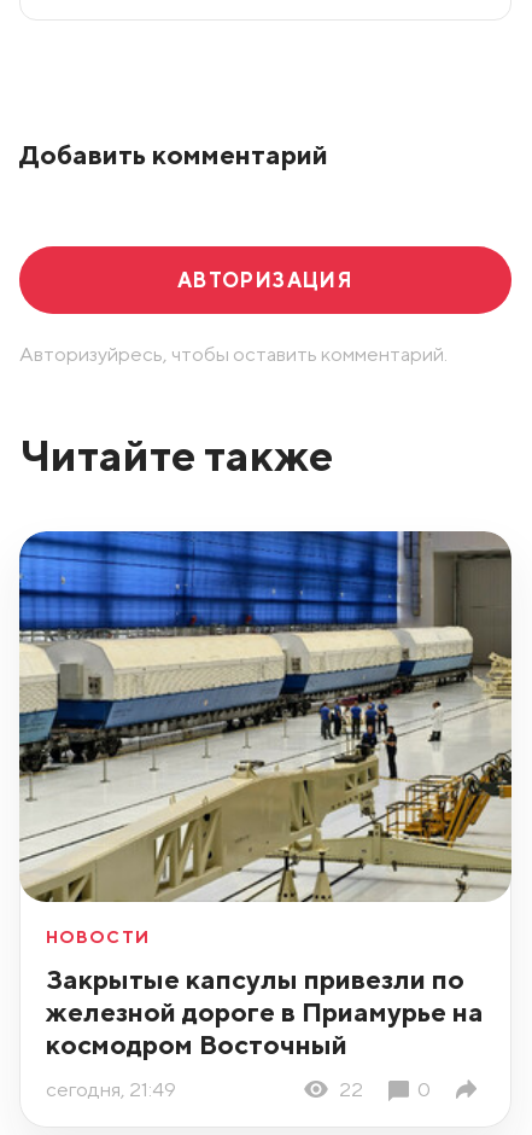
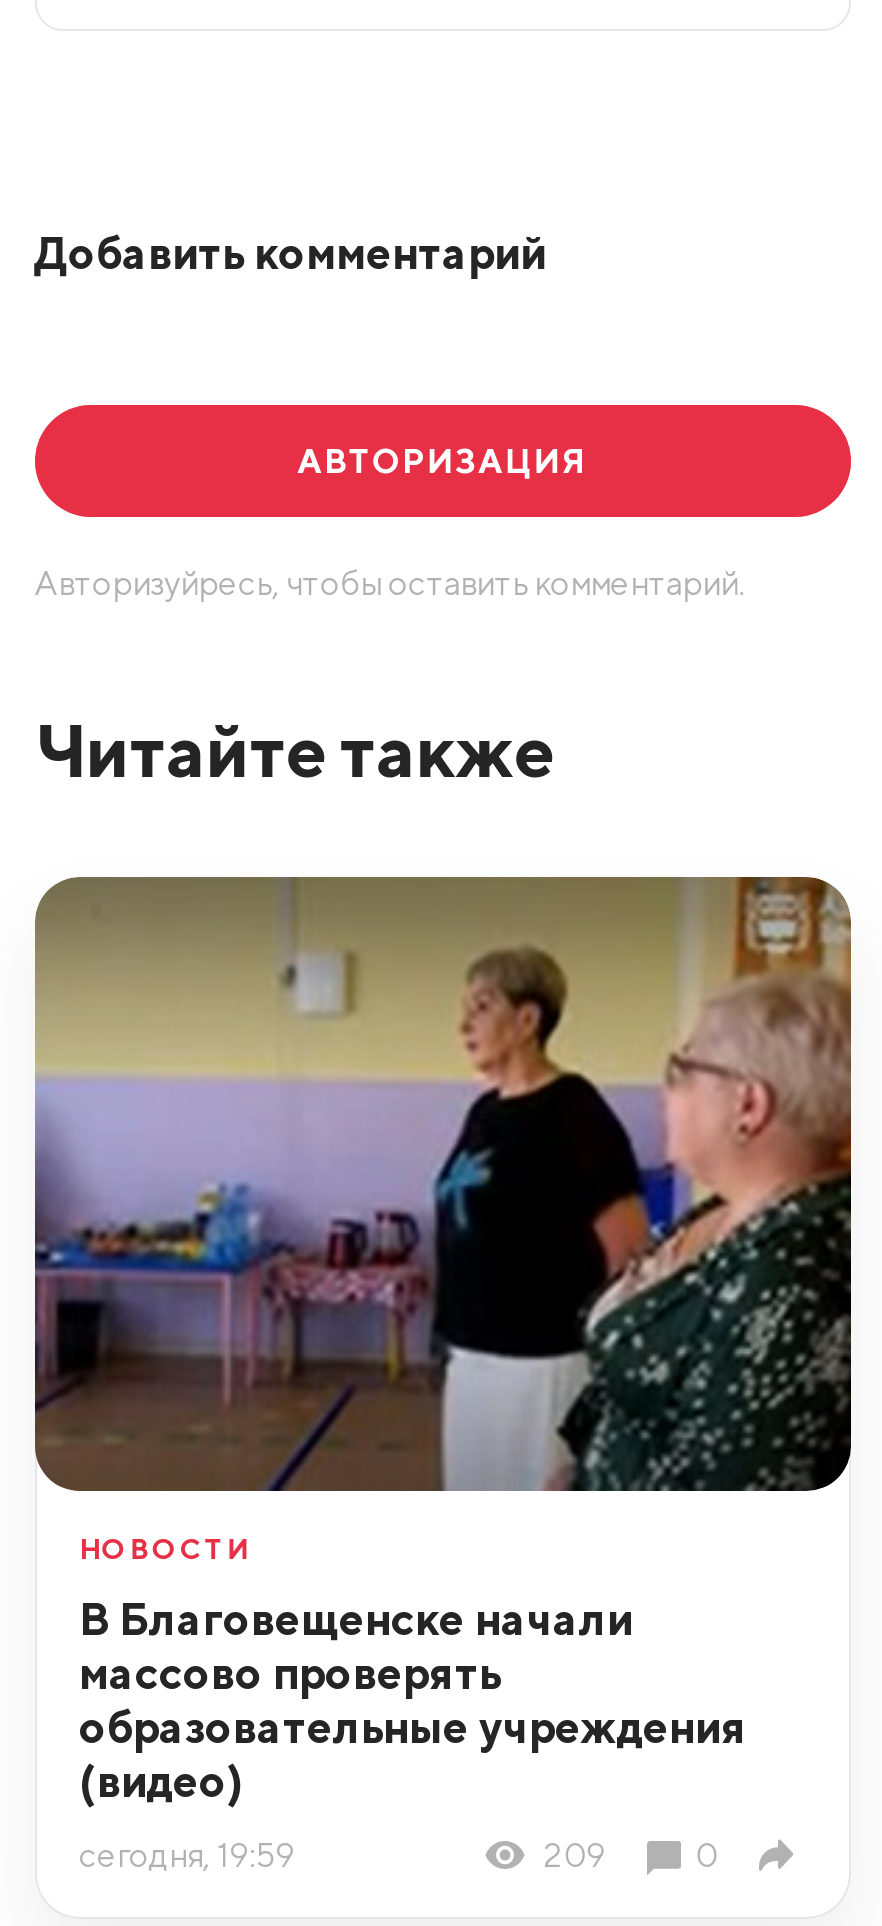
- [image]
+ [image]

- Закрытые капсулы привезли по
- железной дороге в Приамурье на
- космодром Восточный
+ В Благовещенске начали
+ массово проверять
+ образовательные учреждения
+ (видео)

- сегодня, 21:49
- 22
+ сегодня, 19:59
+ 209
